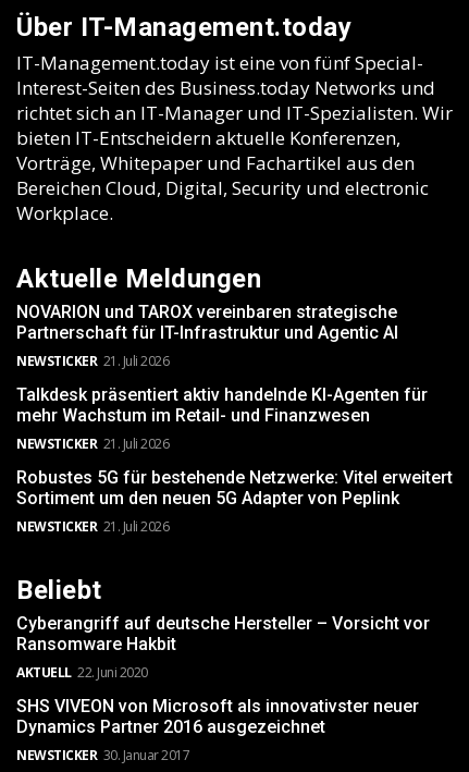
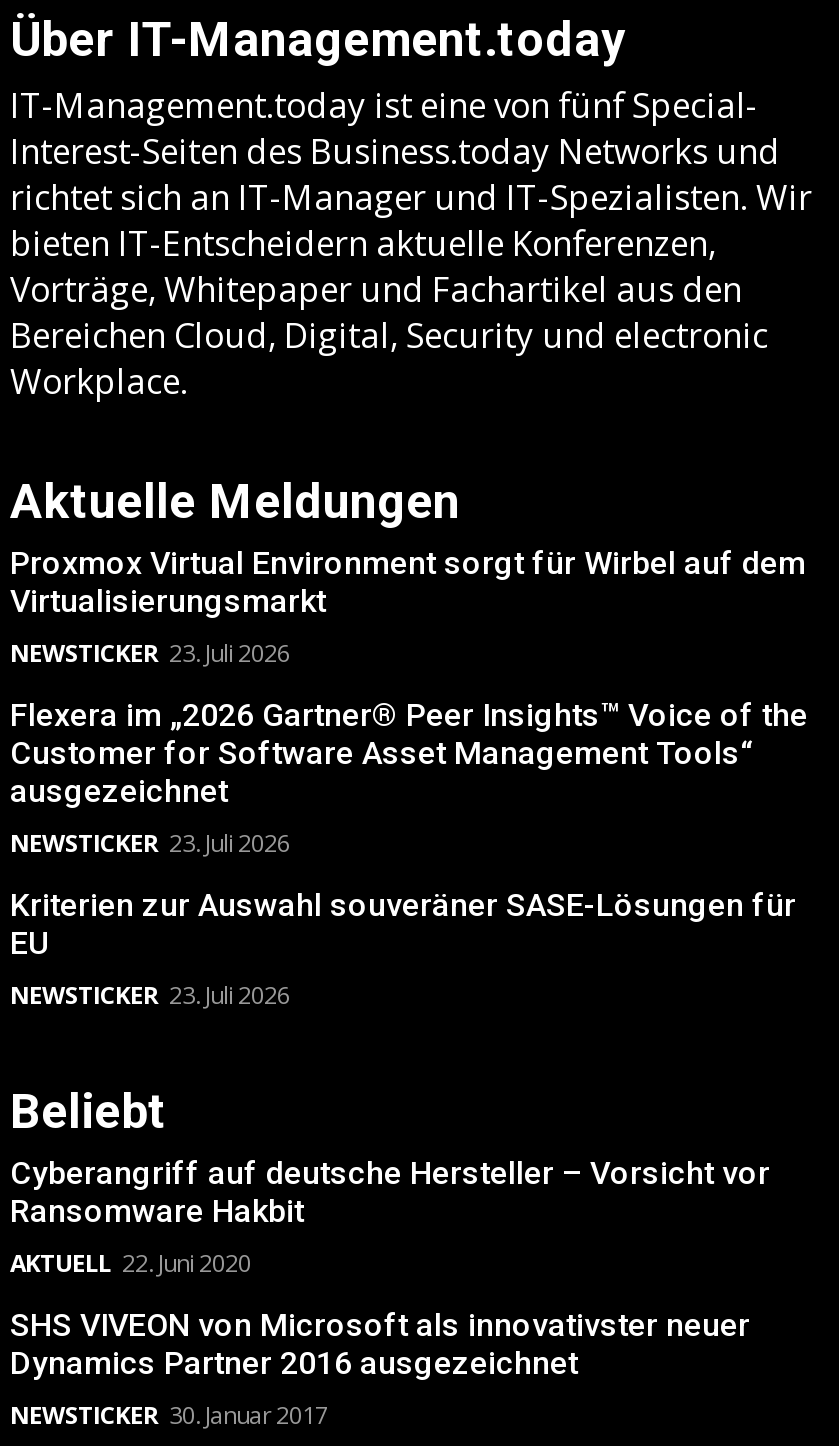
- NOVARION und TAROX vereinbaren strategische
- Partnerschaft für IT-Infrastruktur und Agentic AI
- NEWSTICKER 21. Juli 2026
+ Proxmox Virtual Environment sorgt für Wirbel auf dem
+ Virtualisierungsmarkt
+ NEWSTICKER 23. Juli 2026

- Talkdesk präsentiert aktiv handelnde KI-Agenten für
- mehr Wachstum im Retail- und Finanzwesen
- NEWSTICKER 21. Juli 2026
+ Flexera im „2026 Gartner® Peer Insights™ Voice of the
+ Customer for Software Asset Management Tools“
+ ausgezeichnet
+ NEWSTICKER 23. Juli 2026

- Robustes 5G für bestehende Netzwerke: Vitel erweitert
- Sortiment um den neuen 5G Adapter von Peplink
- NEWSTICKER 21. Juli 2026
+ Kriterien zur Auswahl souveräner SASE-Lösungen für
+ EU
+ NEWSTICKER 23. Juli 2026
